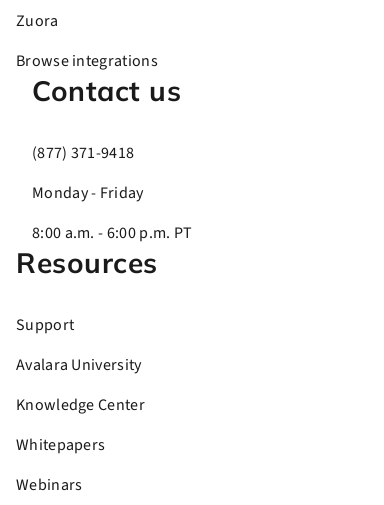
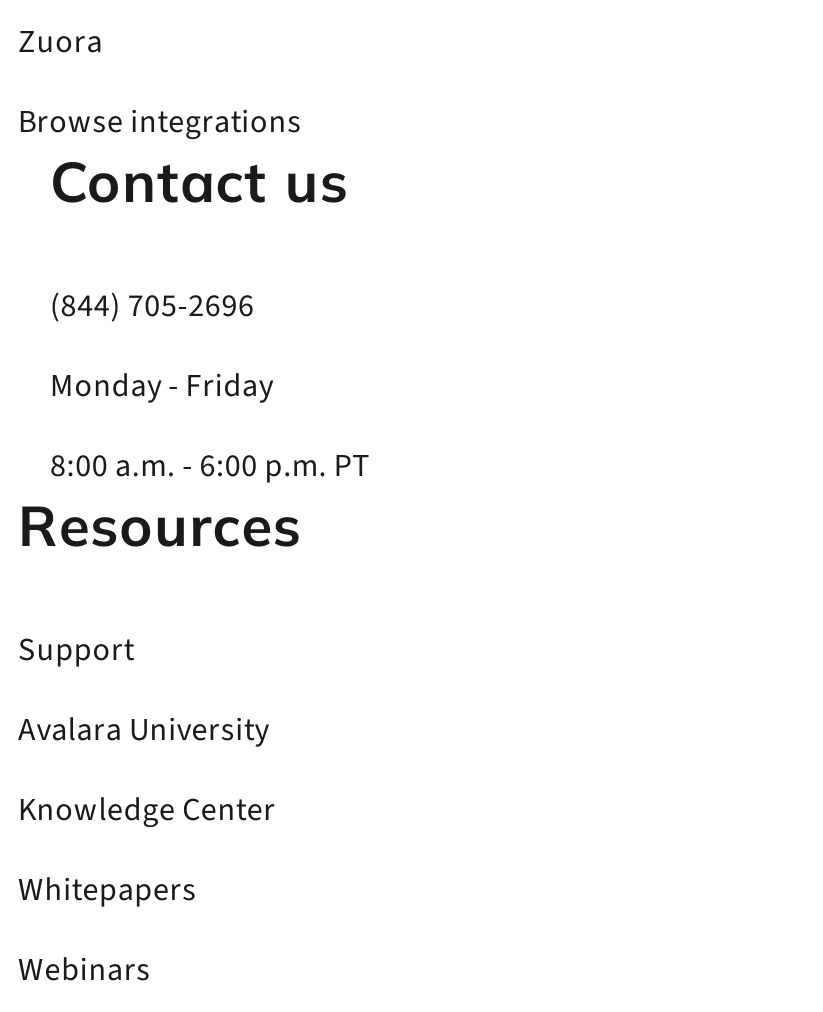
- (877) 371-9418
+ (844) 705-2696
